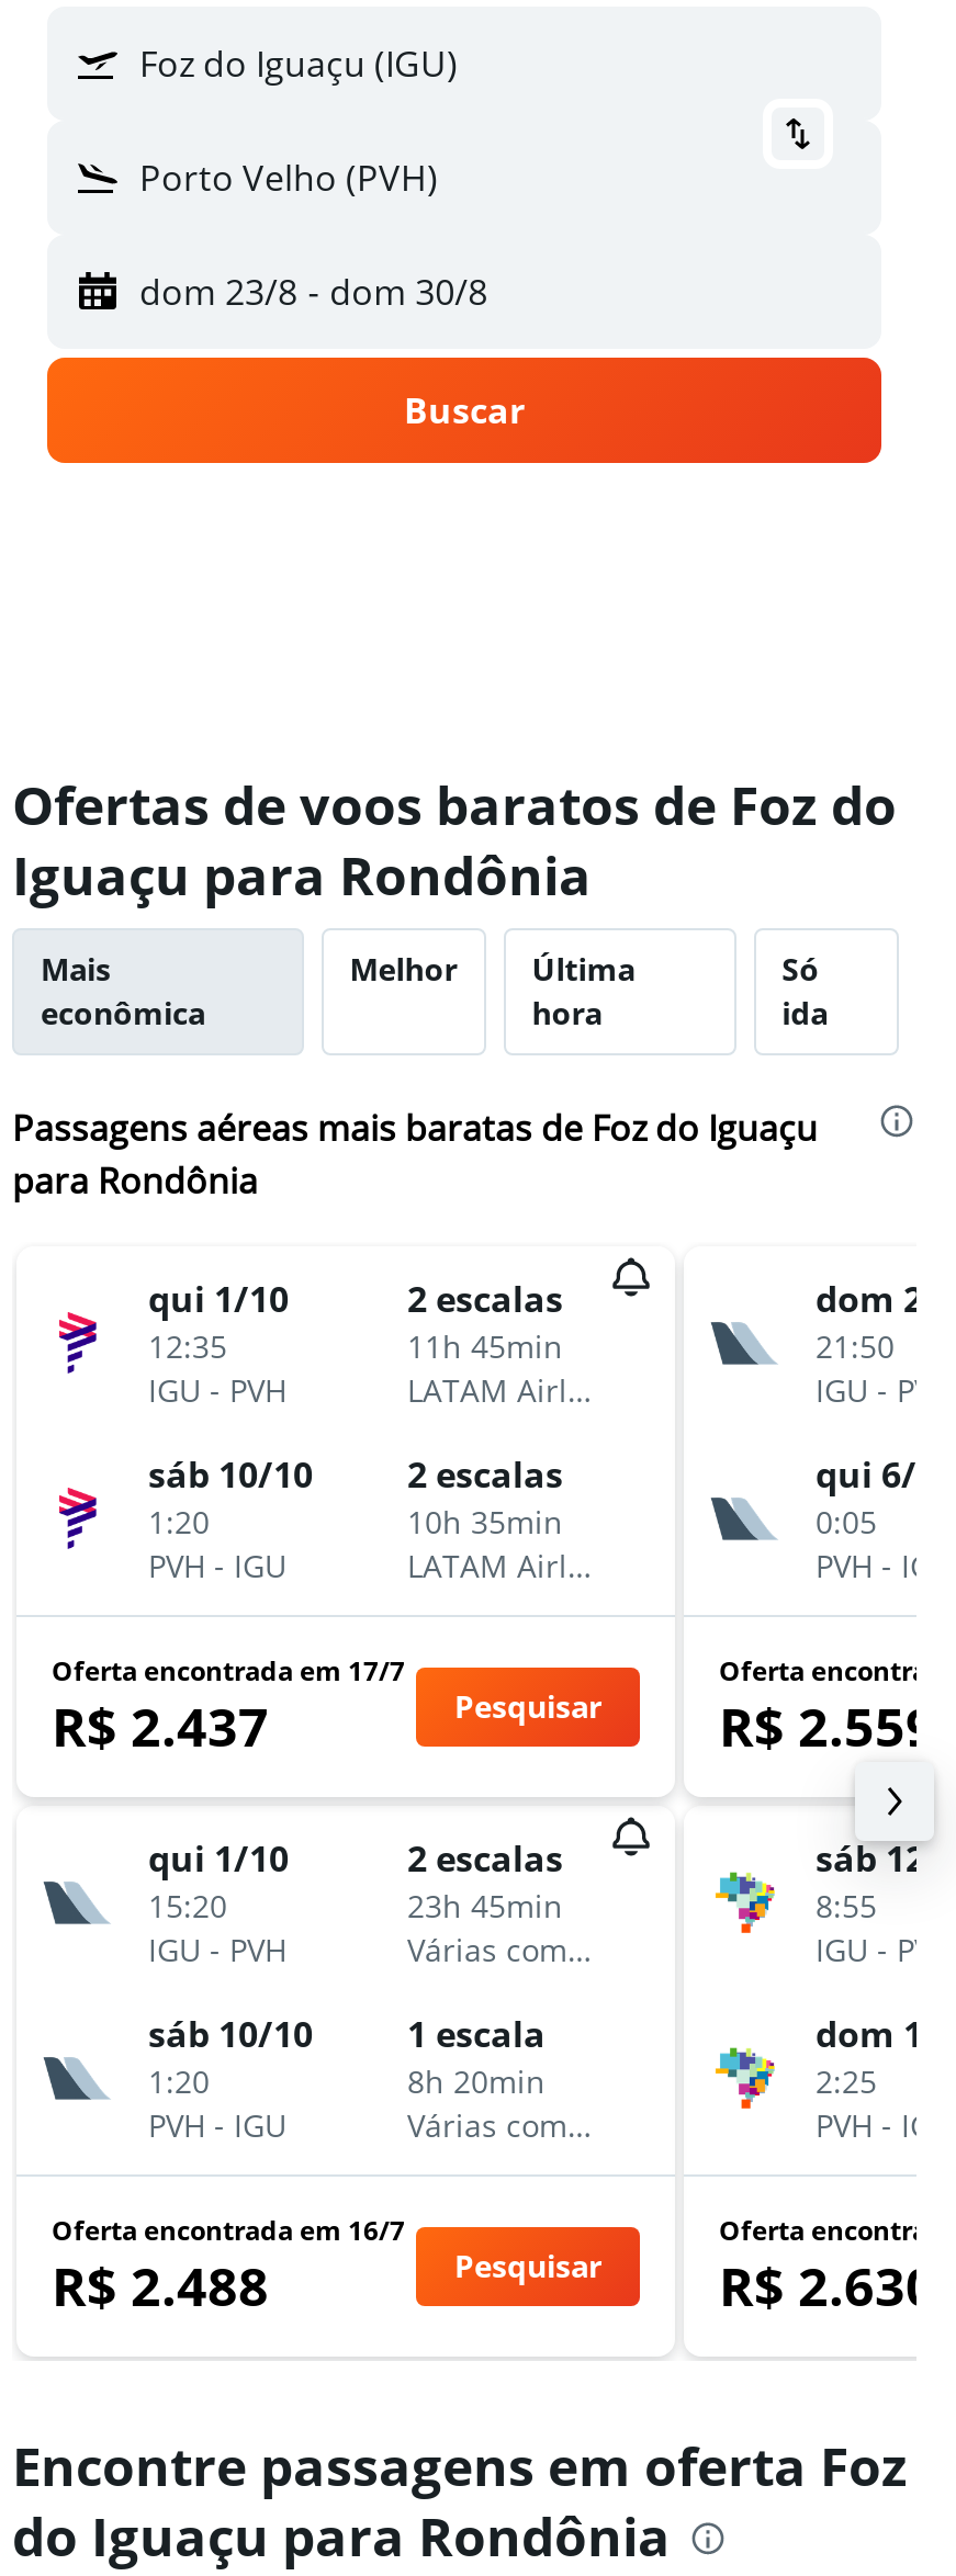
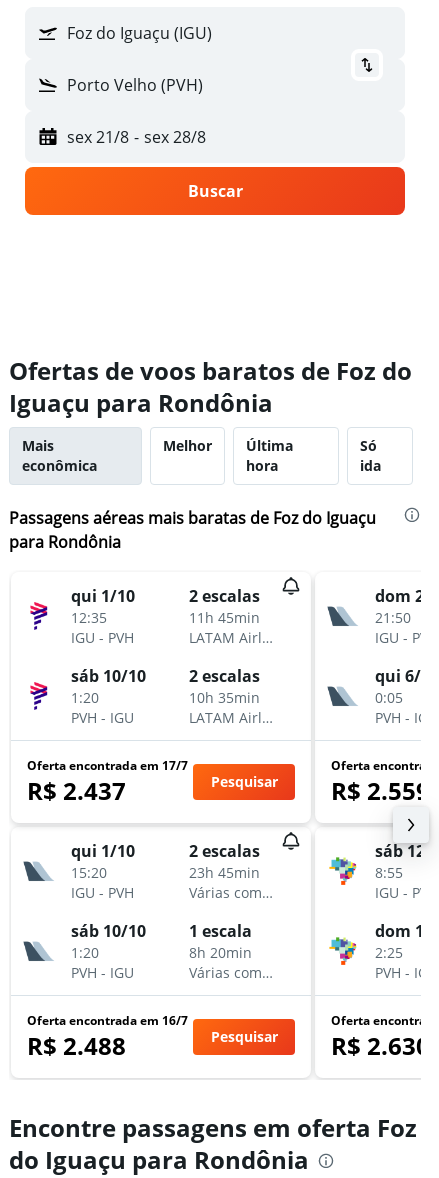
- dom 23/8 - dom 30/8
+ sex 21/8 - sex 28/8
